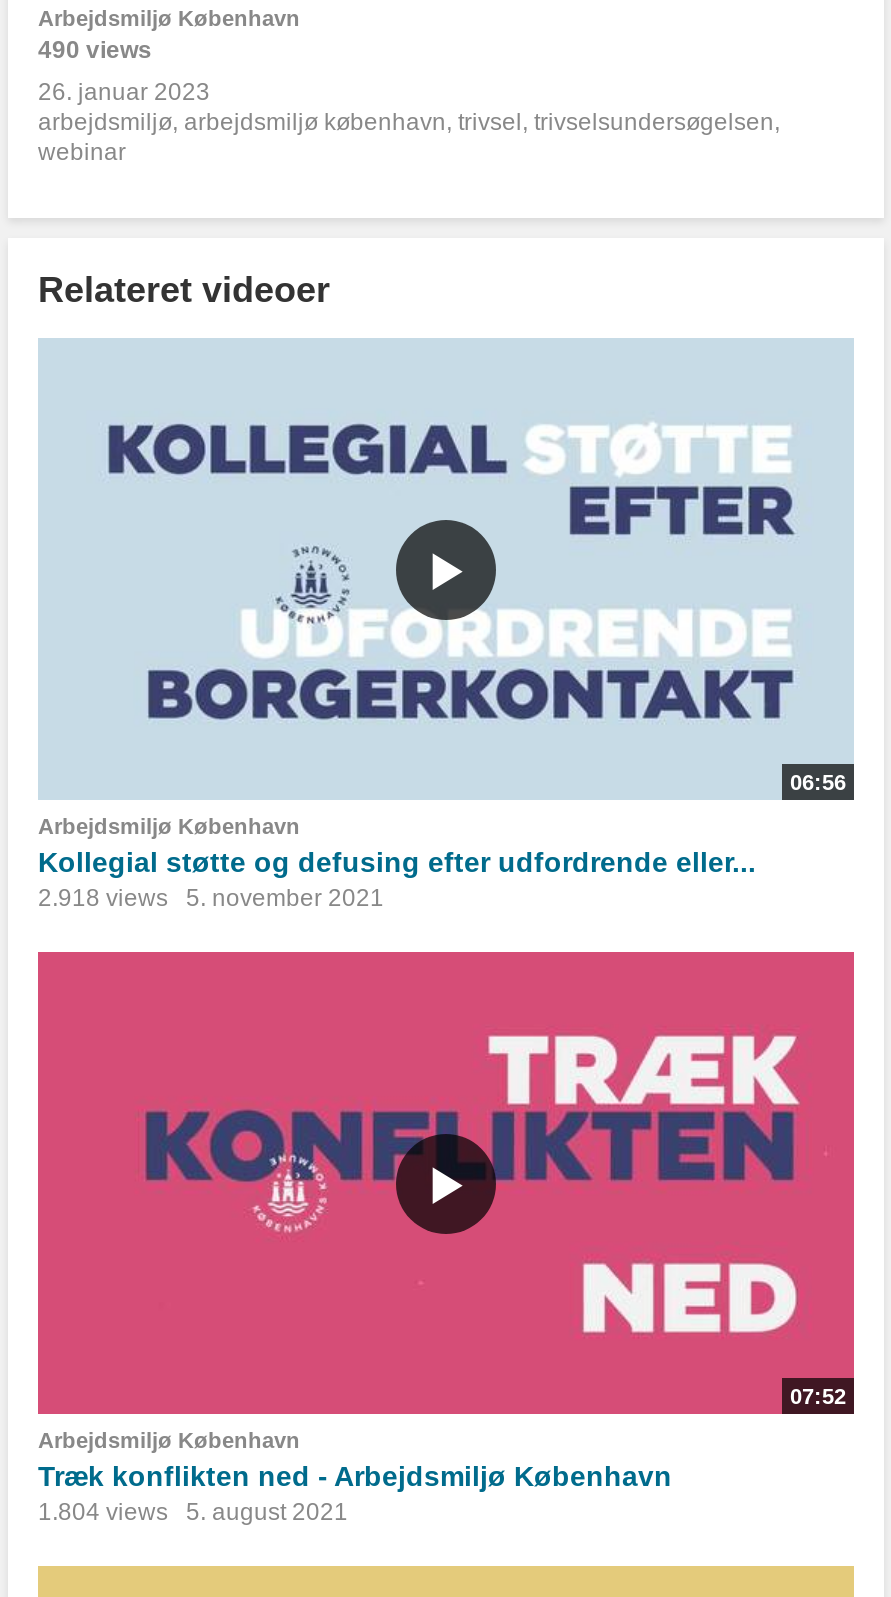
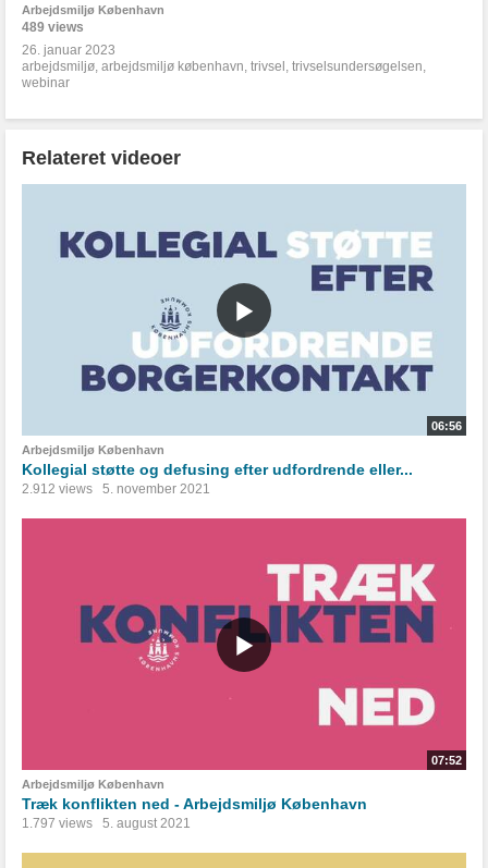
- 490 views
+ 489 views

- 2.918 views 5. november 2021
+ 2.912 views 5. november 2021

- 1.804 views 5. august 2021
+ 1.797 views 5. august 2021
